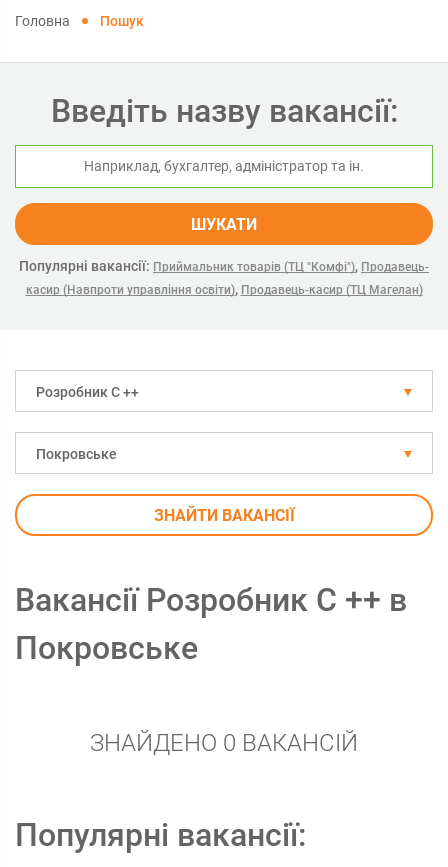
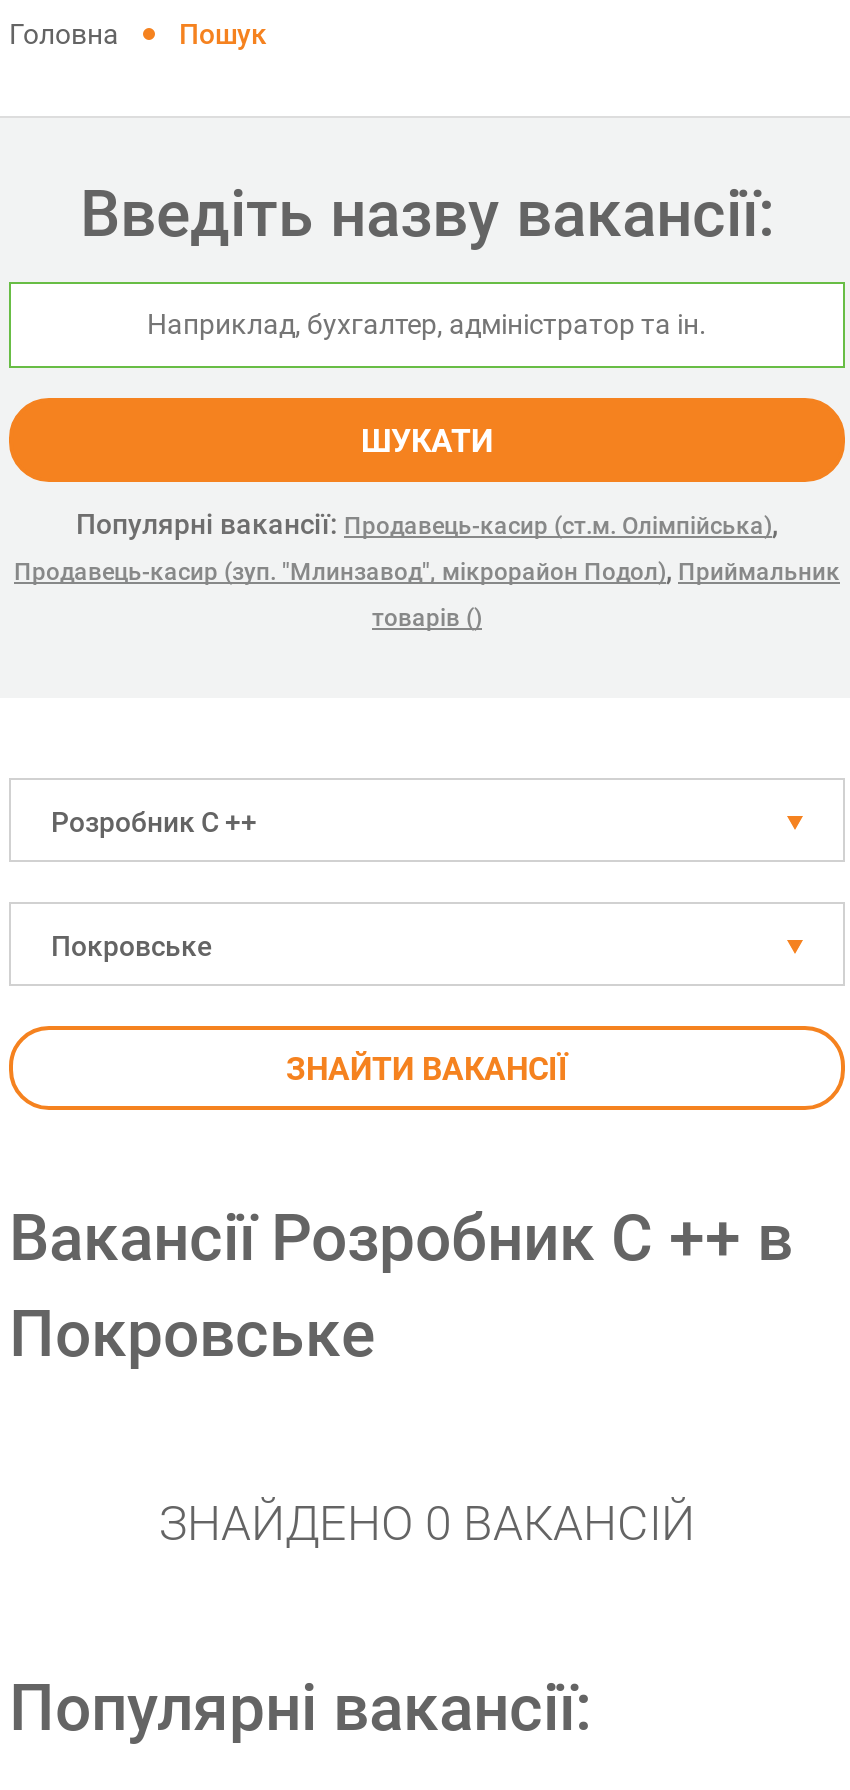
- Популярні вакансії: Приймальник товарів (ТЦ "Комфі"), Продавець-
- касир (Навпроти управління освіти), Продавець-касир (ТЦ Магелан)
+ Популярні вакансії: Продавець-касир (ст.м. Олімпійська),
+ Продавець-касир (зуп. "Млинзавод", мікрорайон Подол), Приймальник
+ товарів ()
